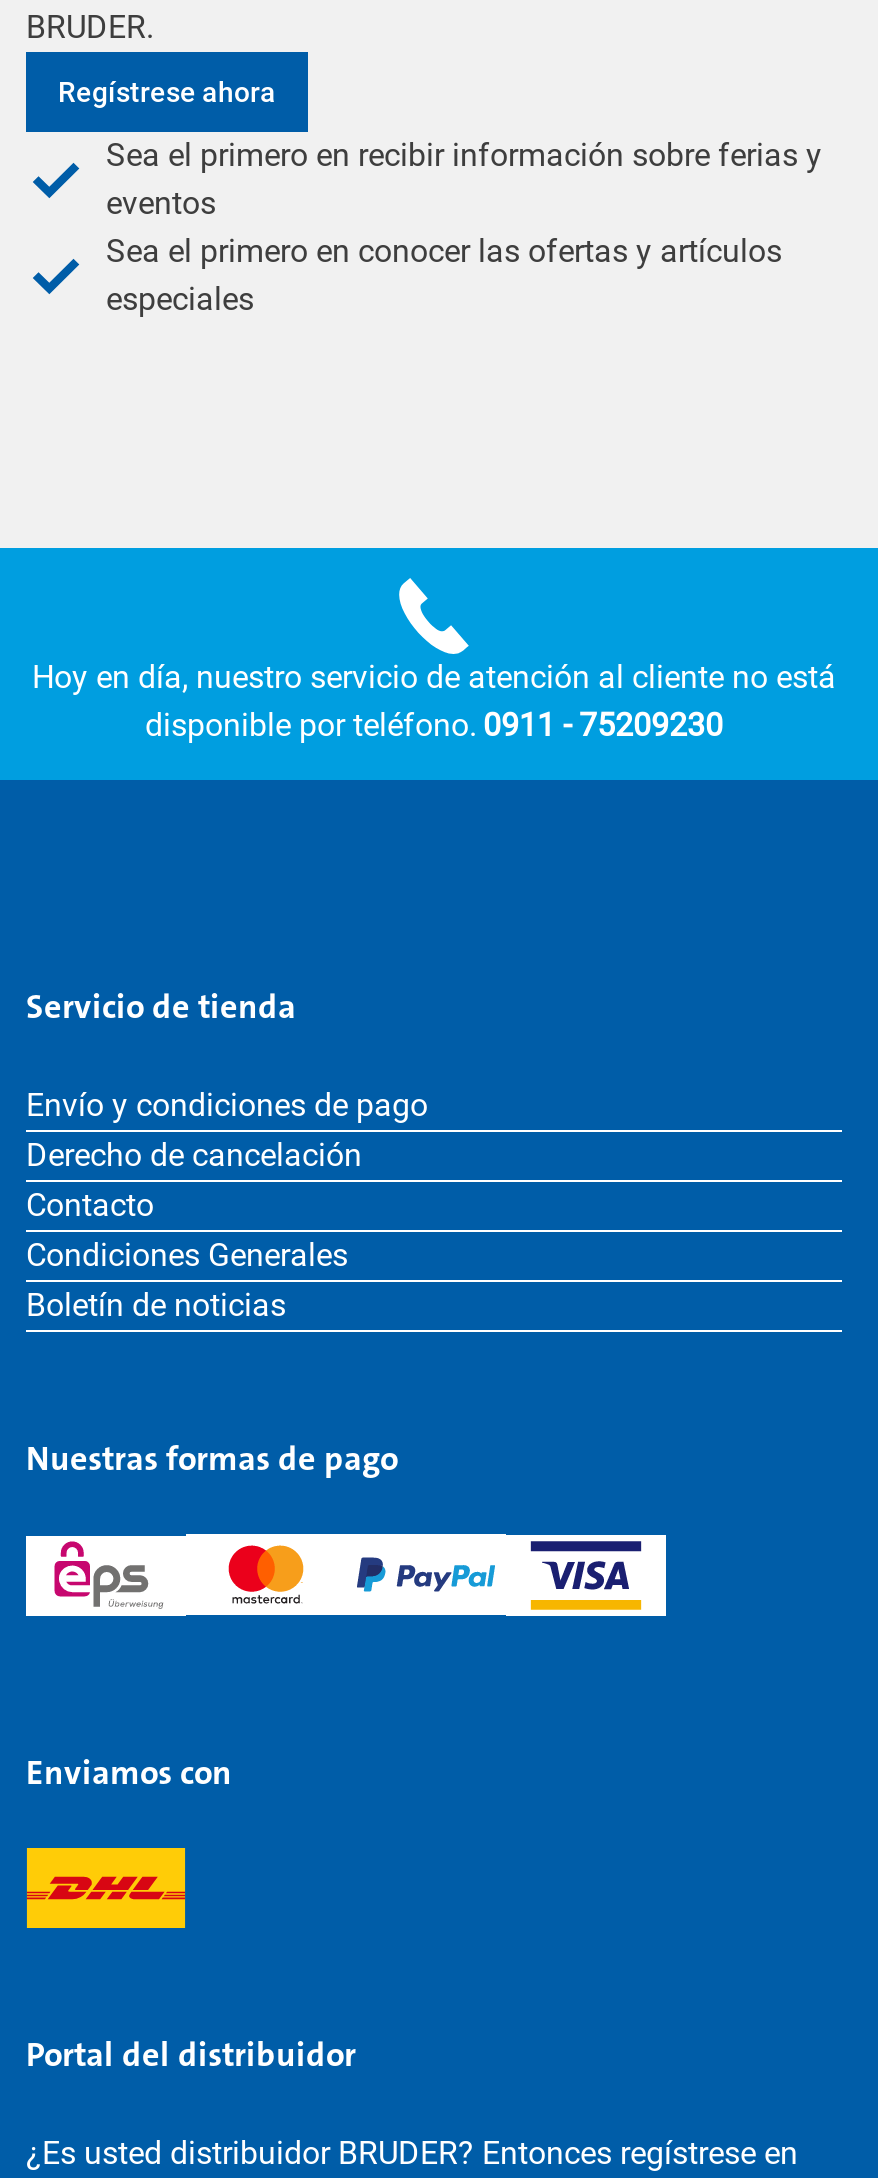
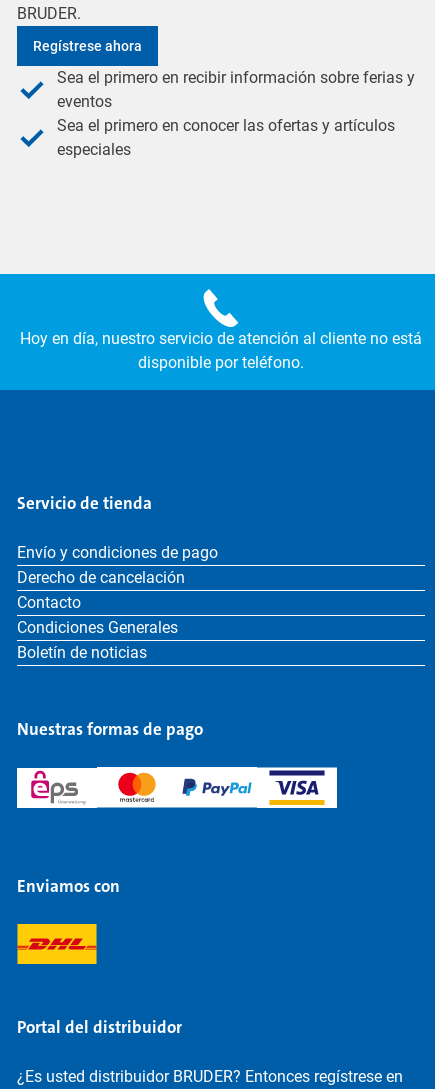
- disponible por teléfono. 0911 - 75209230
+ disponible por teléfono.
